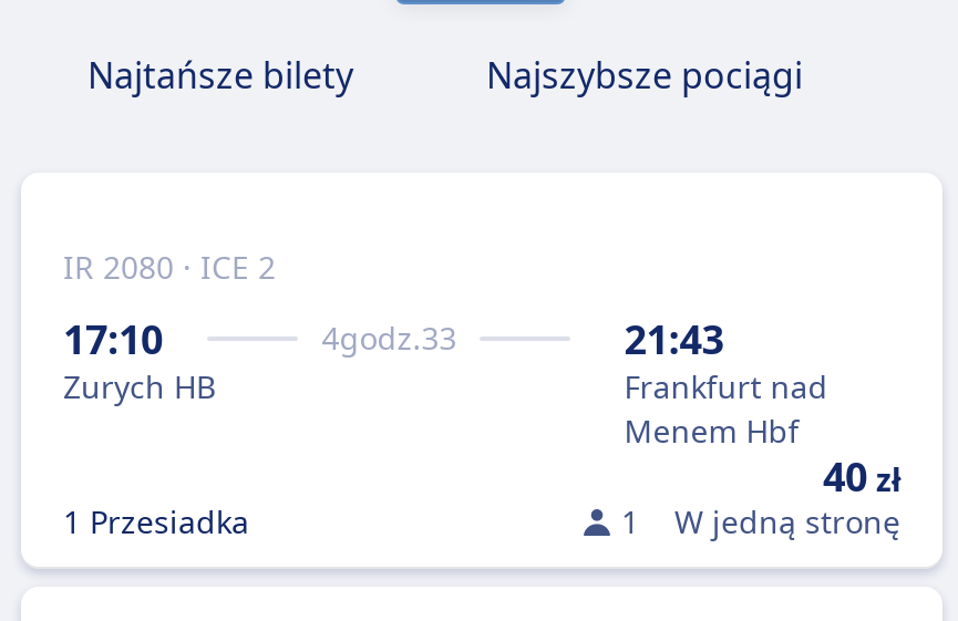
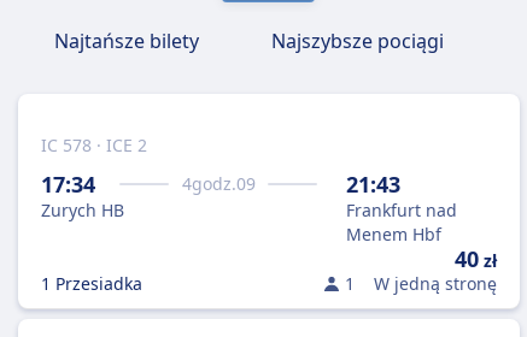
- IR 2080 · ICE 2
+ IC 578 · ICE 2

- 17:10
+ 17:34

- 4godz.33
+ 4godz.09
